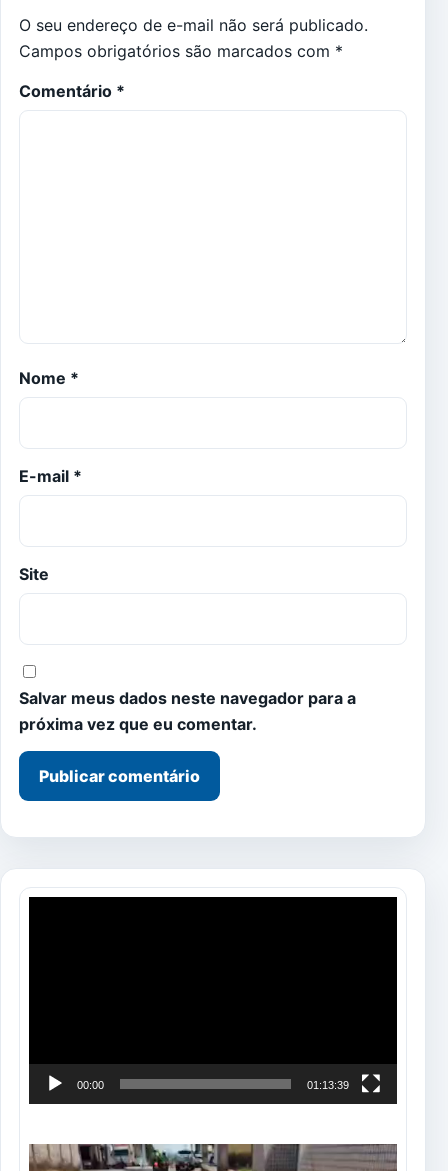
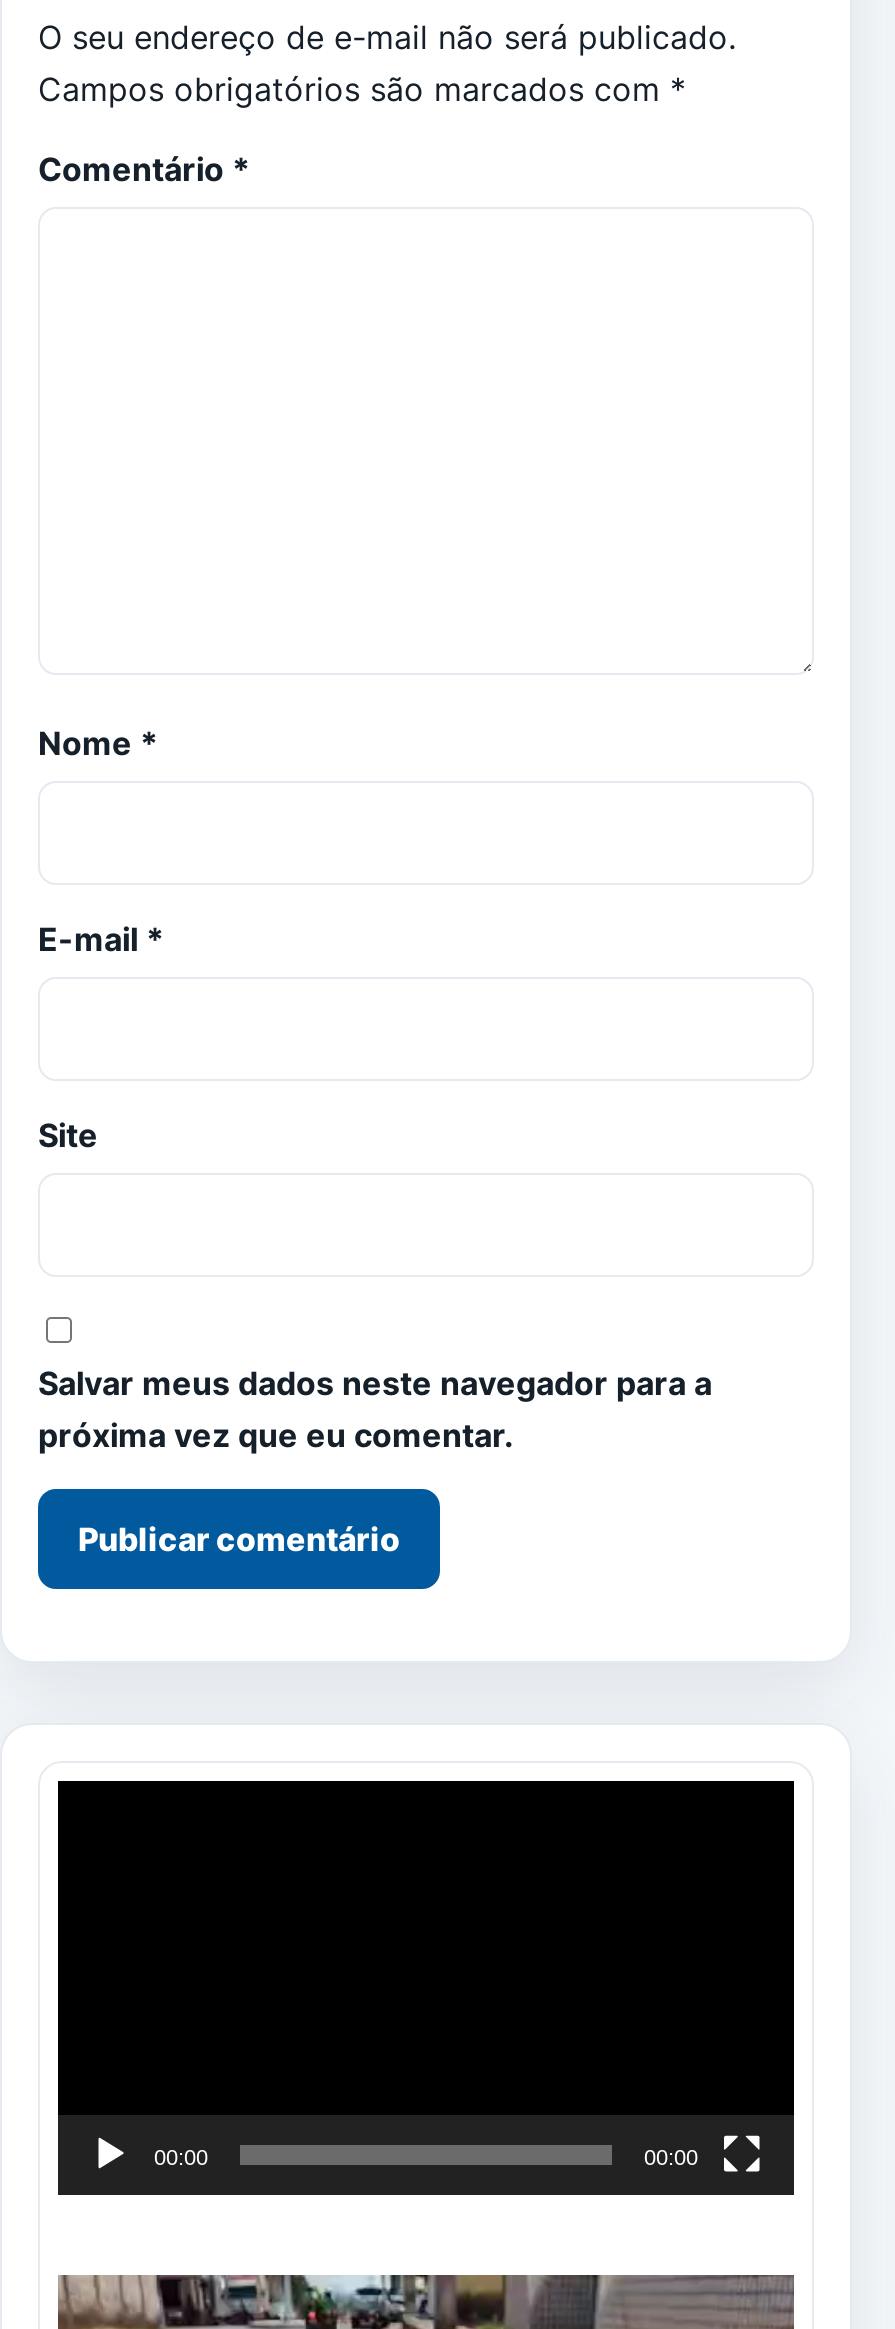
- 01:13:39
+ 00:00
